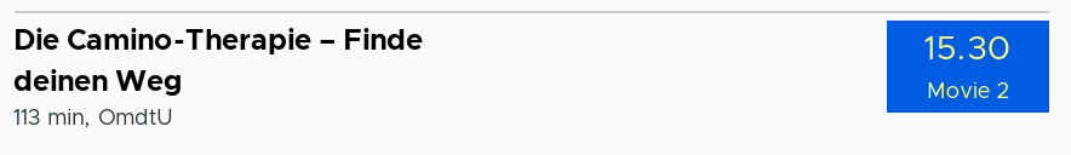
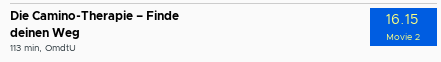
- 15.30
+ 16.15
